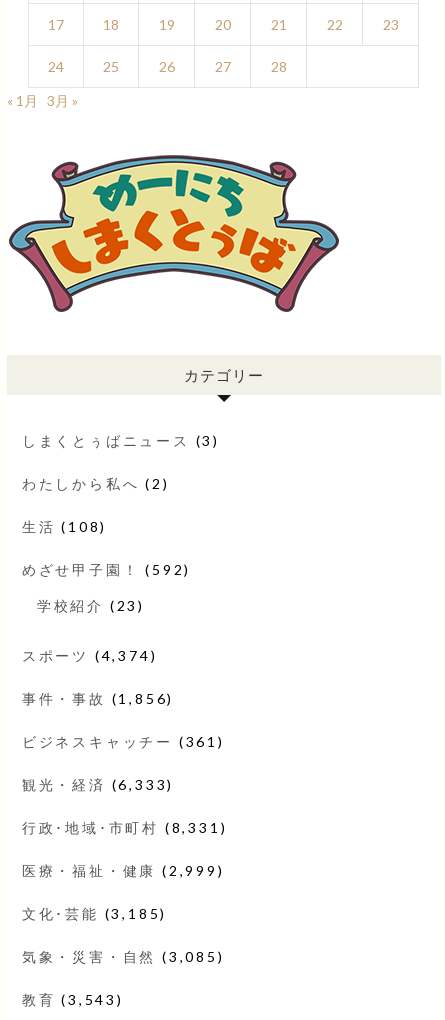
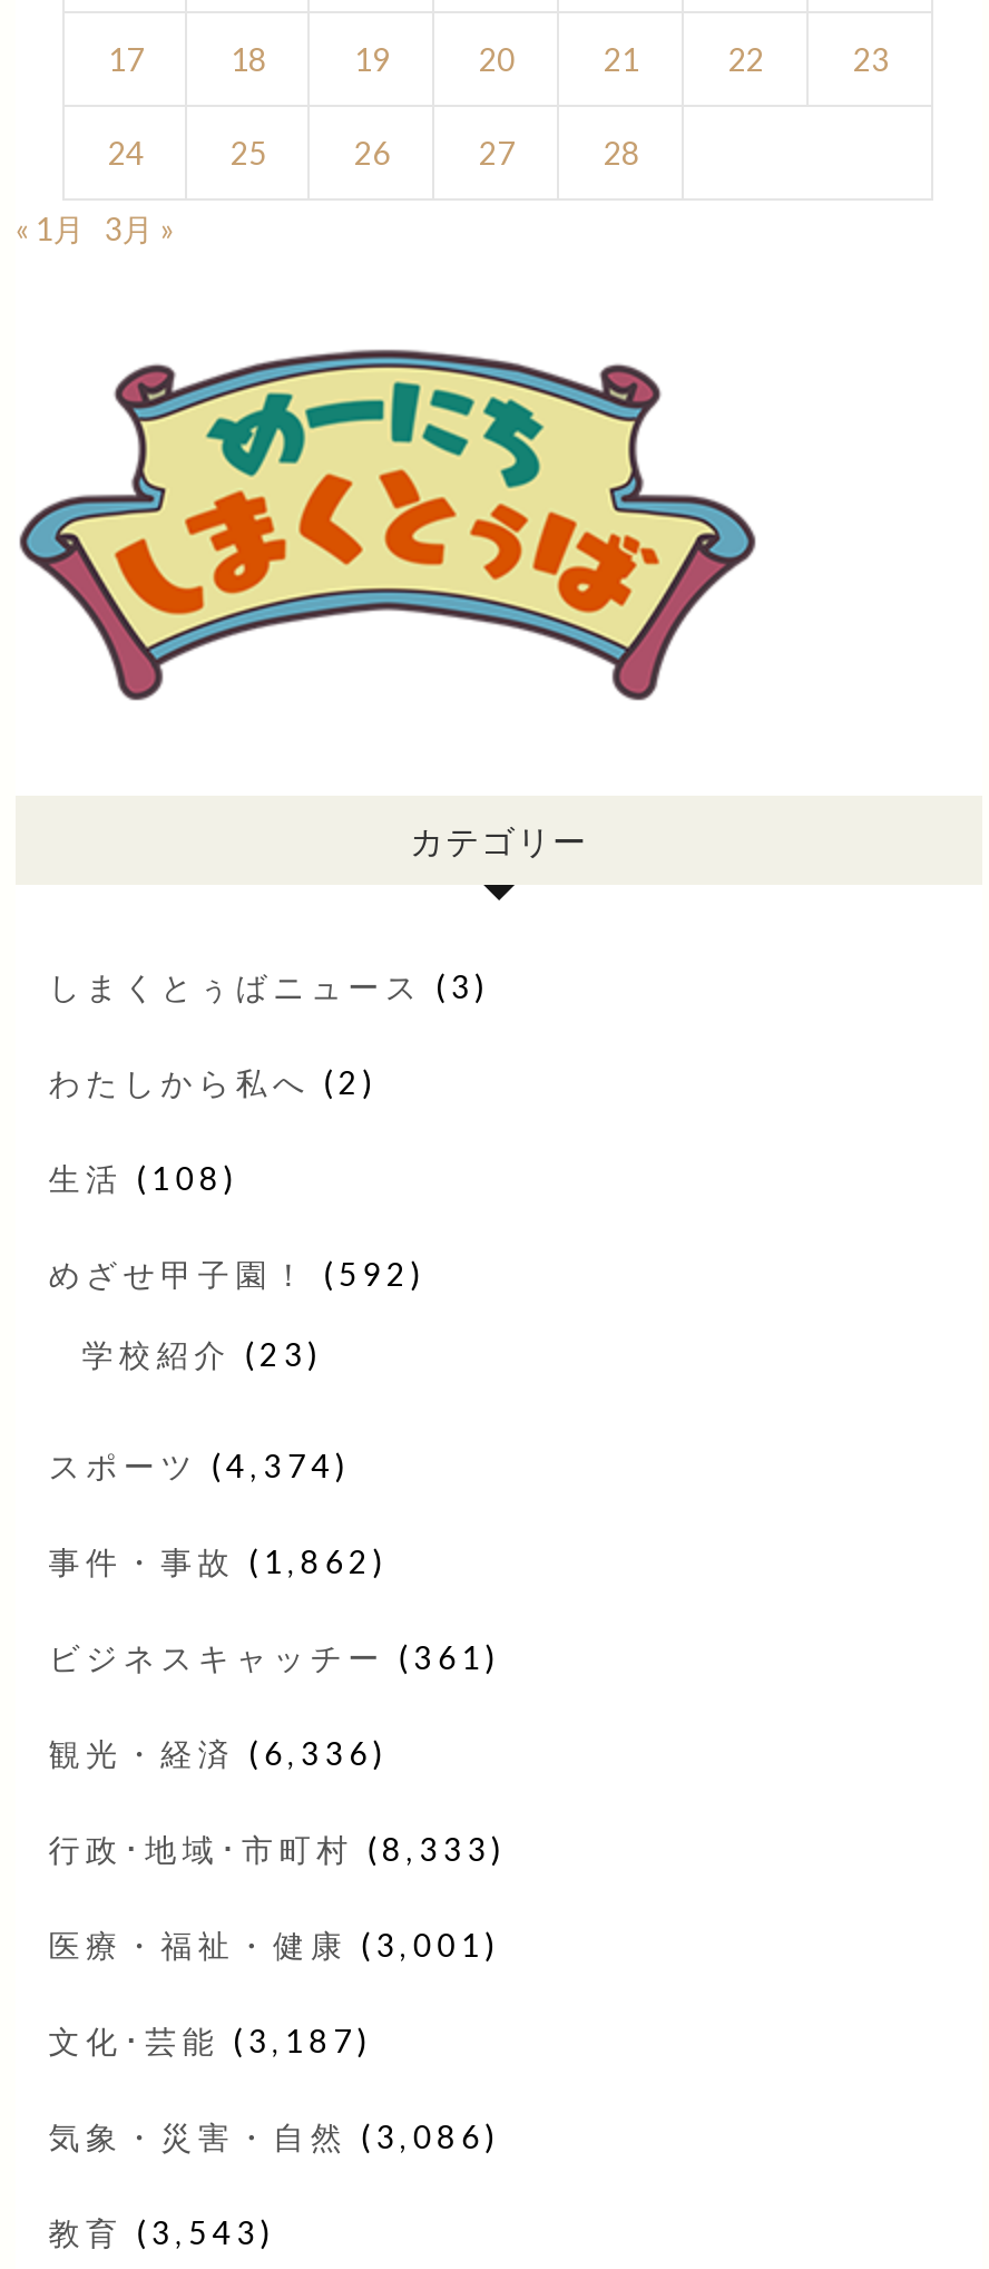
- 事件・事故(1,856)
+ 事件・事故(1,862)

- 観光・経済(6,333)
+ 観光・経済(6,336)

- 行政･地域･市町村(8,331)
+ 行政･地域･市町村(8,333)

- 医療・福祉・健康(2,999)
+ 医療・福祉・健康(3,001)

- 文化･芸能(3,185)
+ 文化･芸能(3,187)

- 気象・災害・自然(3,085)
+ 気象・災害・自然(3,086)
